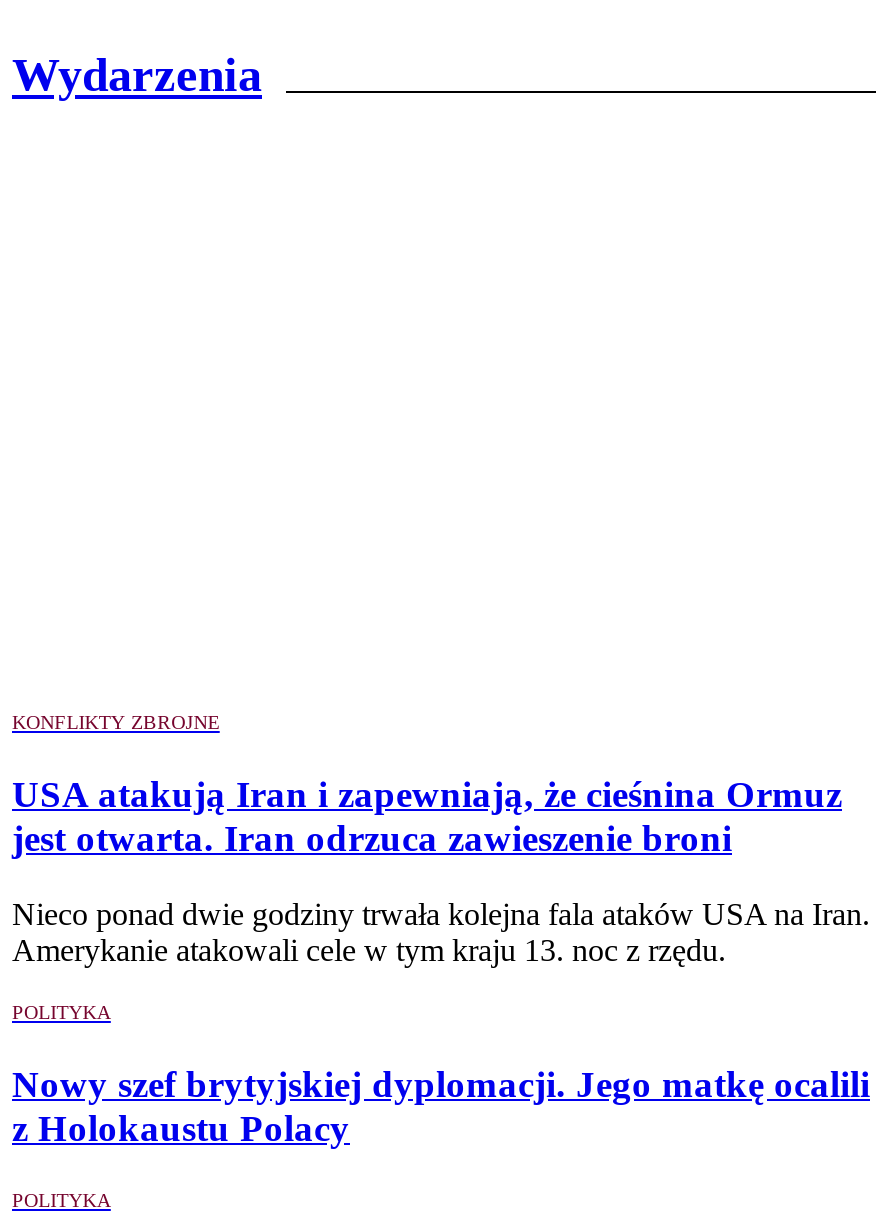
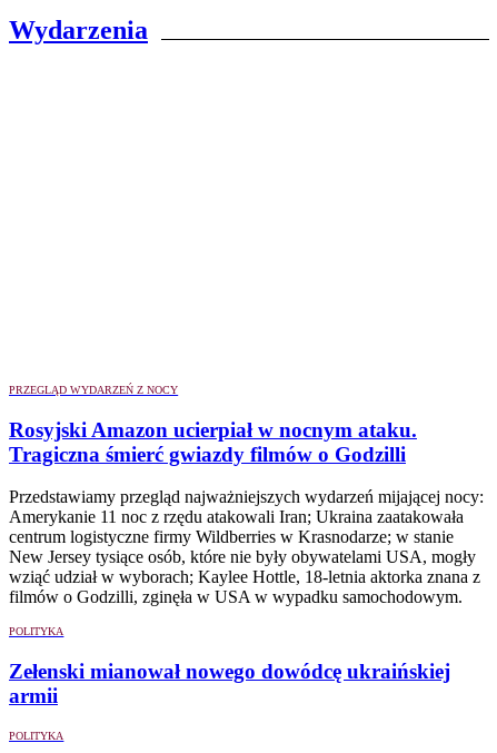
- KONFLIKTY ZBROJNE
+ PRZEGLĄD WYDARZEŃ Z NOCY

- USA atakują Iran i zapewniają, że cieśnina Ormuz
- jest otwarta. Iran odrzuca zawieszenie broni
+ Rosyjski Amazon ucierpiał w nocnym ataku.
+ Tragiczna śmierć gwiazdy filmów o Godzilli

- Nieco ponad dwie godziny trwała kolejna fala ataków USA na Iran.
- Amerykanie atakowali cele w tym kraju 13. noc z rzędu.
+ Przedstawiamy przegląd najważniejszych wydarzeń mijającej nocy:
+ Amerykanie 11 noc z rzędu atakowali Iran; Ukraina zaatakowała
+ centrum logistyczne firmy Wildberries w Krasnodarze; w stanie
+ New Jersey tysiące osób, które nie były obywatelami USA, mogły
+ wziąć udział w wyborach; Kaylee Hottle, 18-letnia aktorka znana z
+ filmów o Godzilli, zginęła w USA w wypadku samochodowym.

- Nowy szef brytyjskiej dyplomacji. Jego matkę ocalili
- z Holokaustu Polacy
+ Zełenski mianował nowego dowódcę ukraińskiej
+ armii
